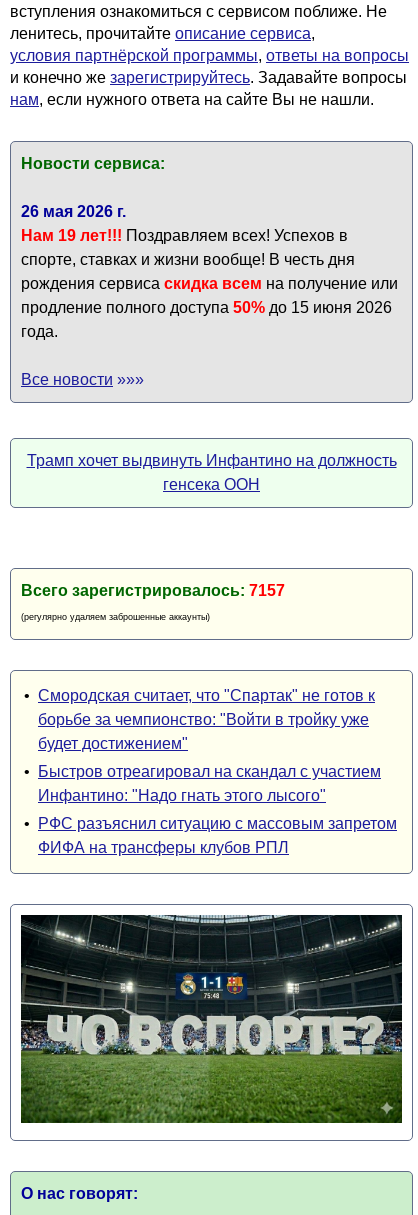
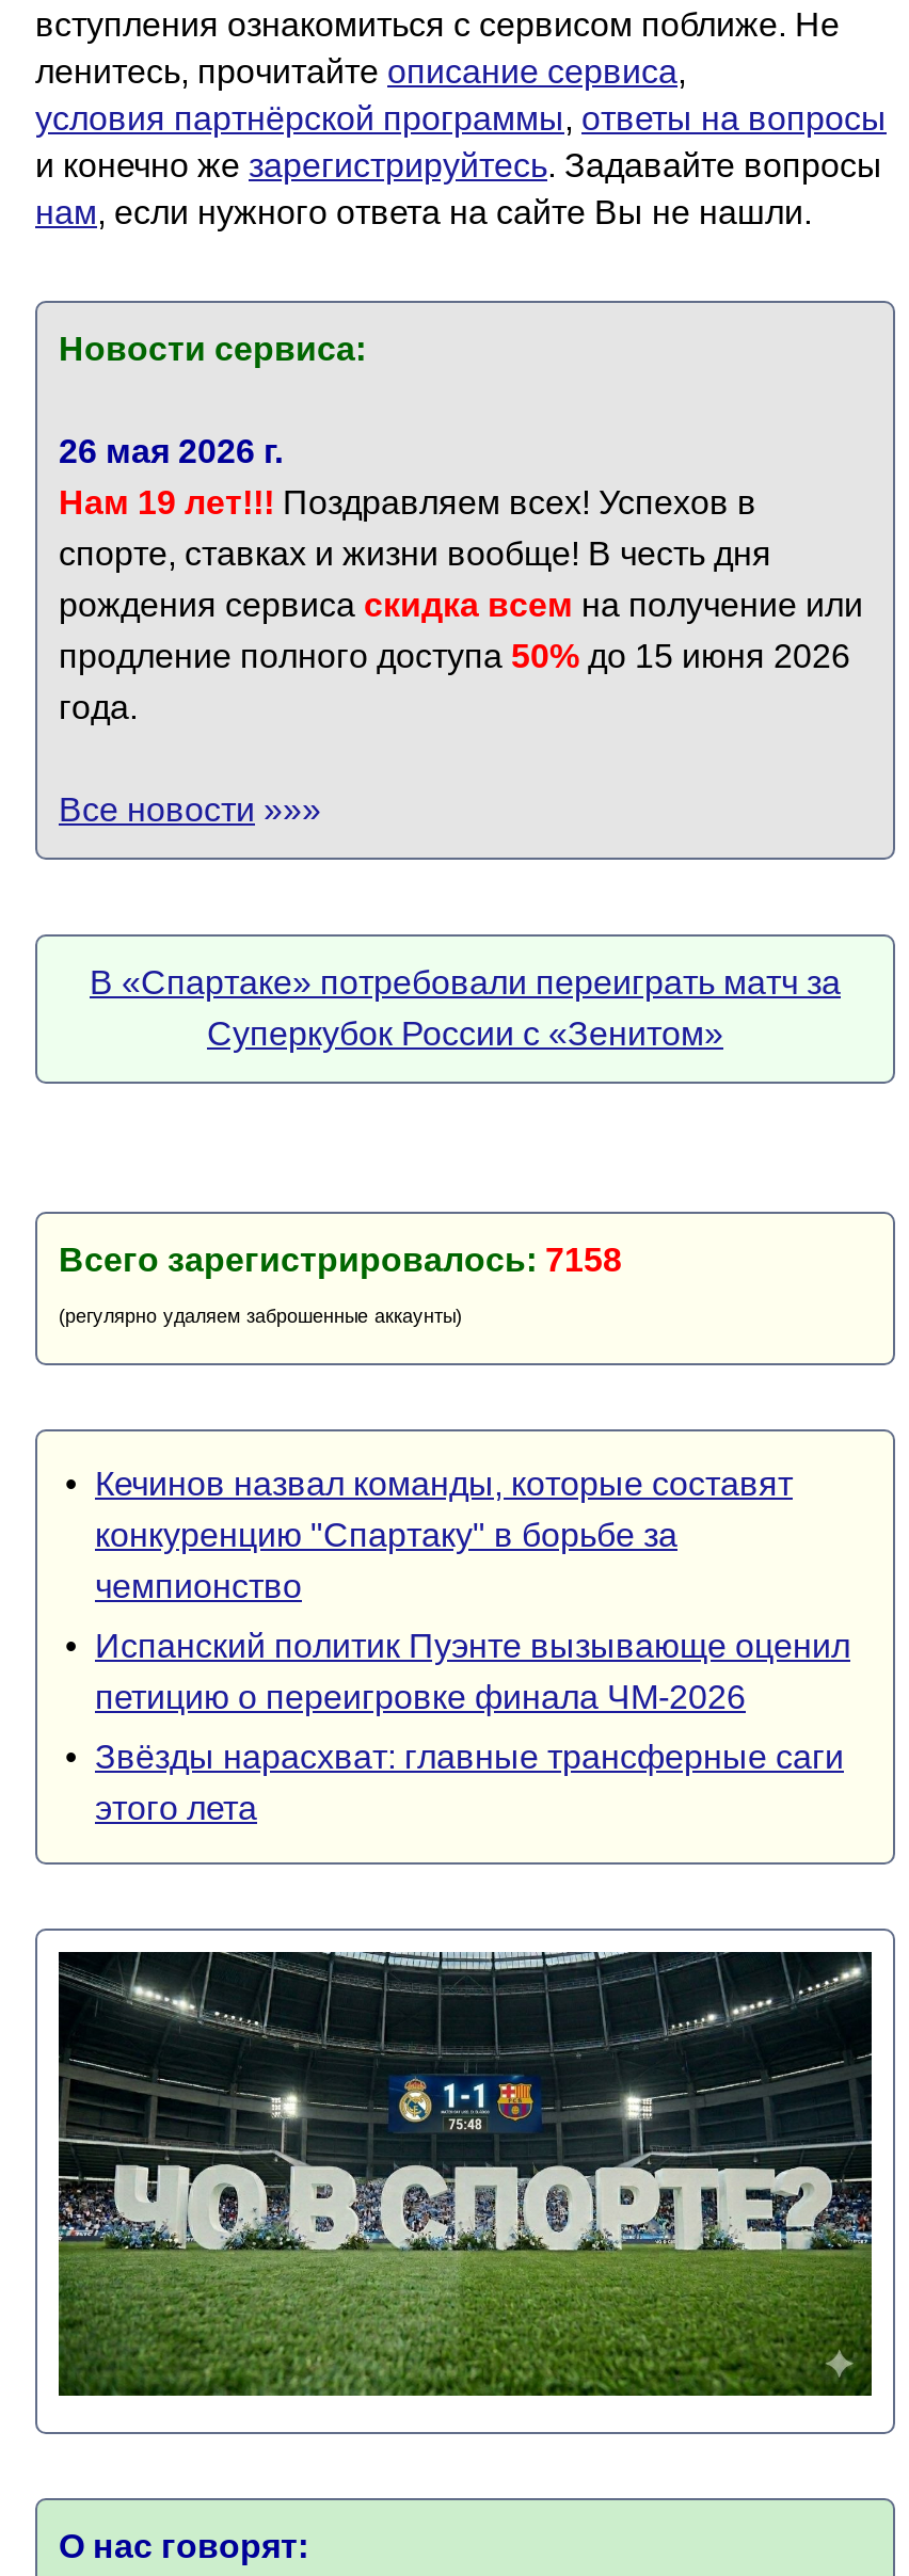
- Трамп хочет выдвинуть Инфантино на должность
- генсека ООН
+ В «Спартаке» потребовали переиграть матч за
+ Суперкубок России с «Зенитом»

- Всего зарегистрировалось: 7157
+ Всего зарегистрировалось: 7158

- • Смородская считает, что "Спартак" не готов к
- борьбе за чемпионство: "Войти в тройку уже
- будет достижением"
+ • Кечинов назвал команды, которые составят
+ конкуренцию "Спартаку" в борьбе за
+ чемпионство

- • Быстров отреагировал на скандал с участием
- Инфантино: "Надо гнать этого лысого"
+ • Испанский политик Пуэнте вызывающе оценил
+ петицию о переигровке финала ЧМ-2026

- • РФС разъяснил ситуацию с массовым запретом
- ФИФА на трансферы клубов РПЛ
+ • Звёзды нарасхват: главные трансферные саги
+ этого лета
